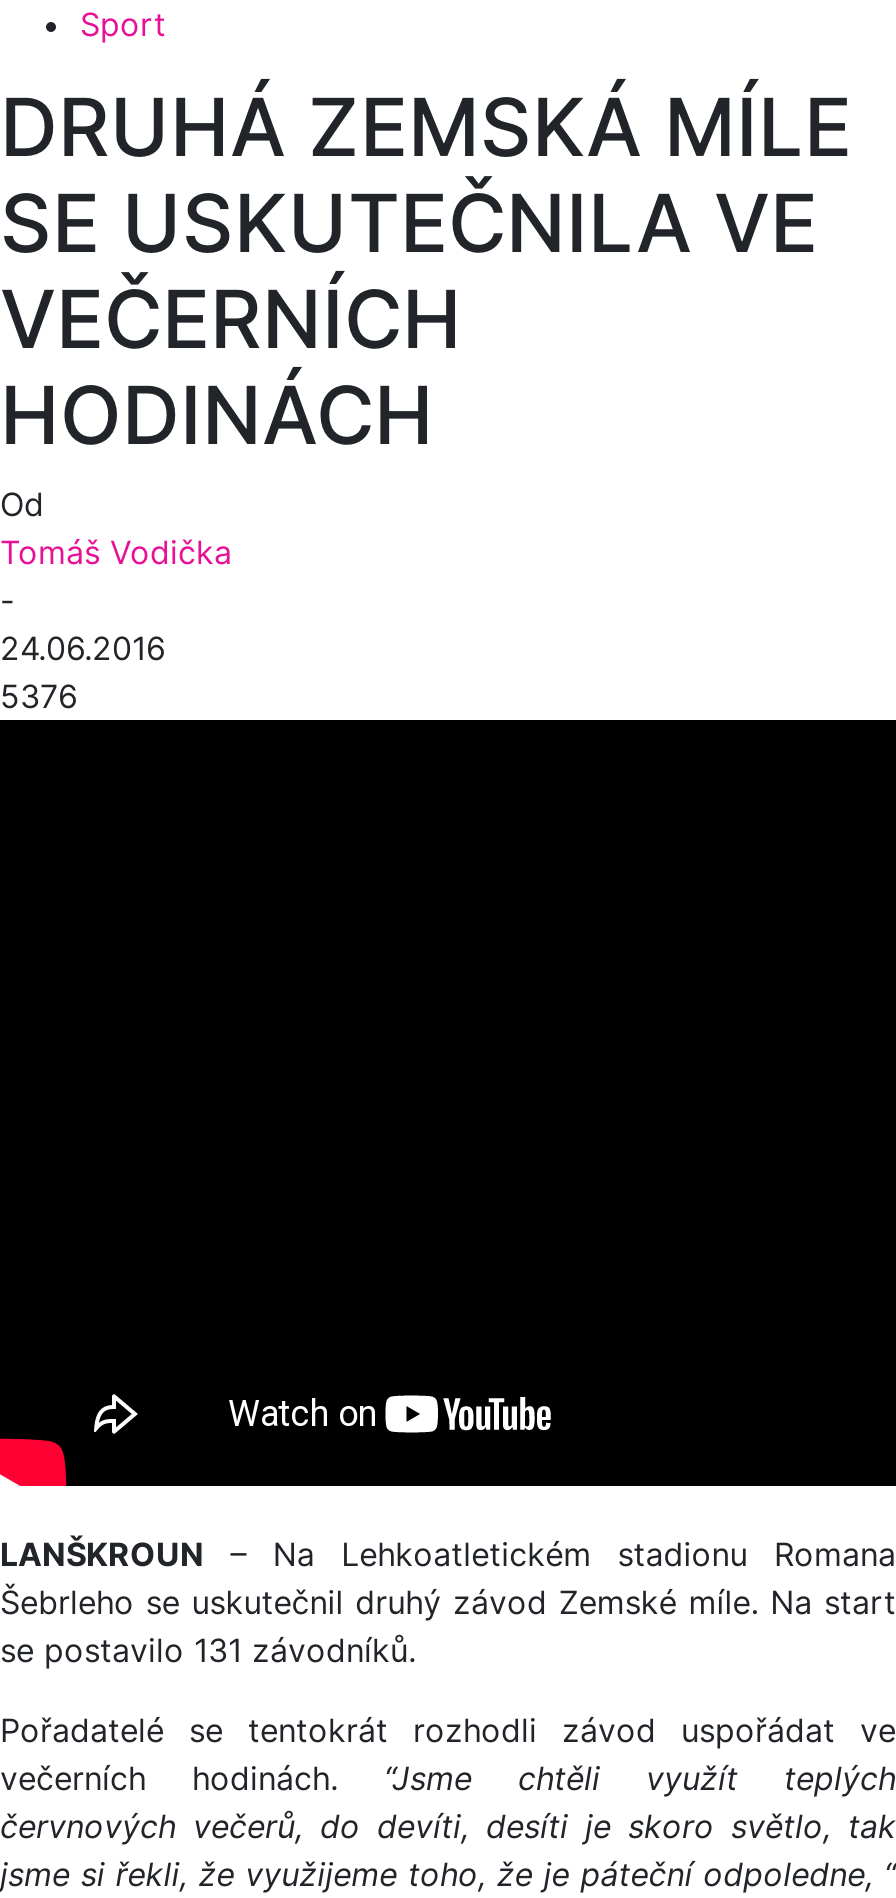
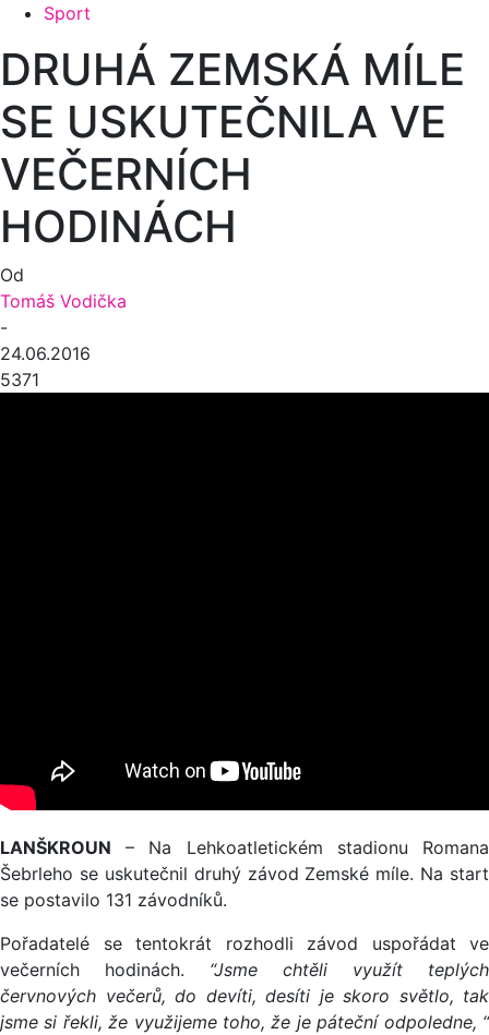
- 5376
+ 5371
